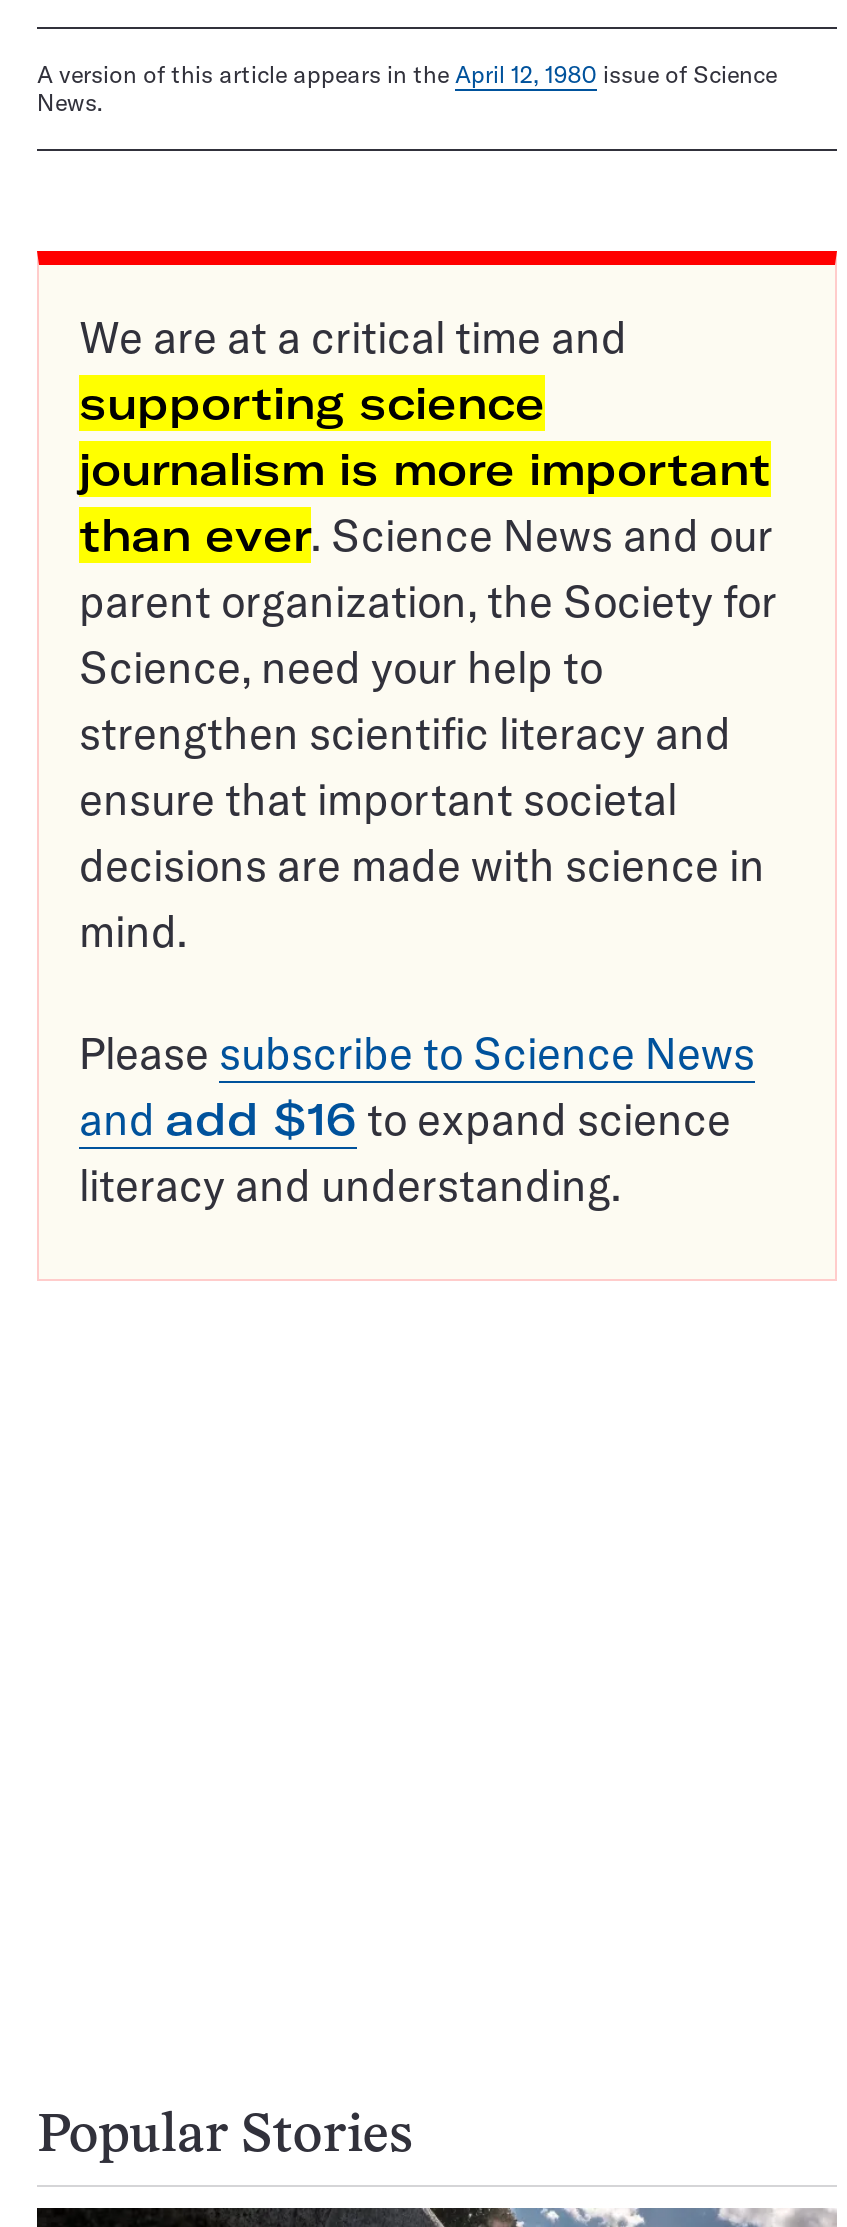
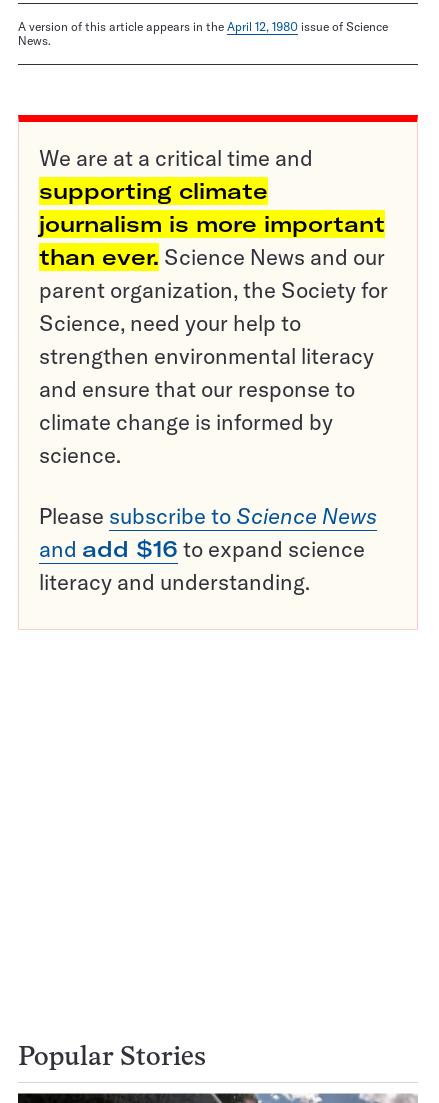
- supporting science
+ supporting climate

- strengthen scientific literacy and
- ensure that important societal
- decisions are made with science in
- mind.
+ strengthen environmental literacy
+ and ensure that our response to
+ climate change is informed by
+ science.
